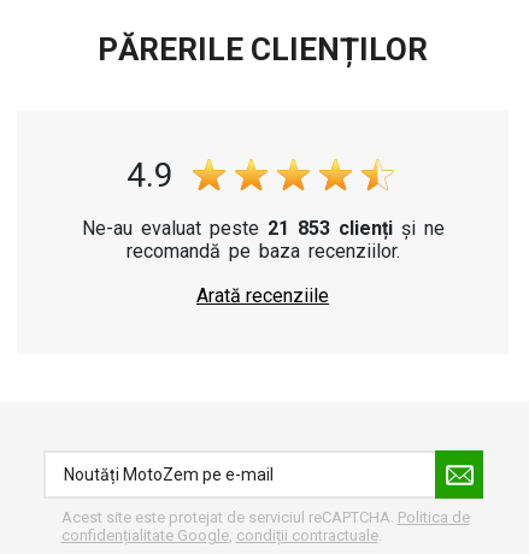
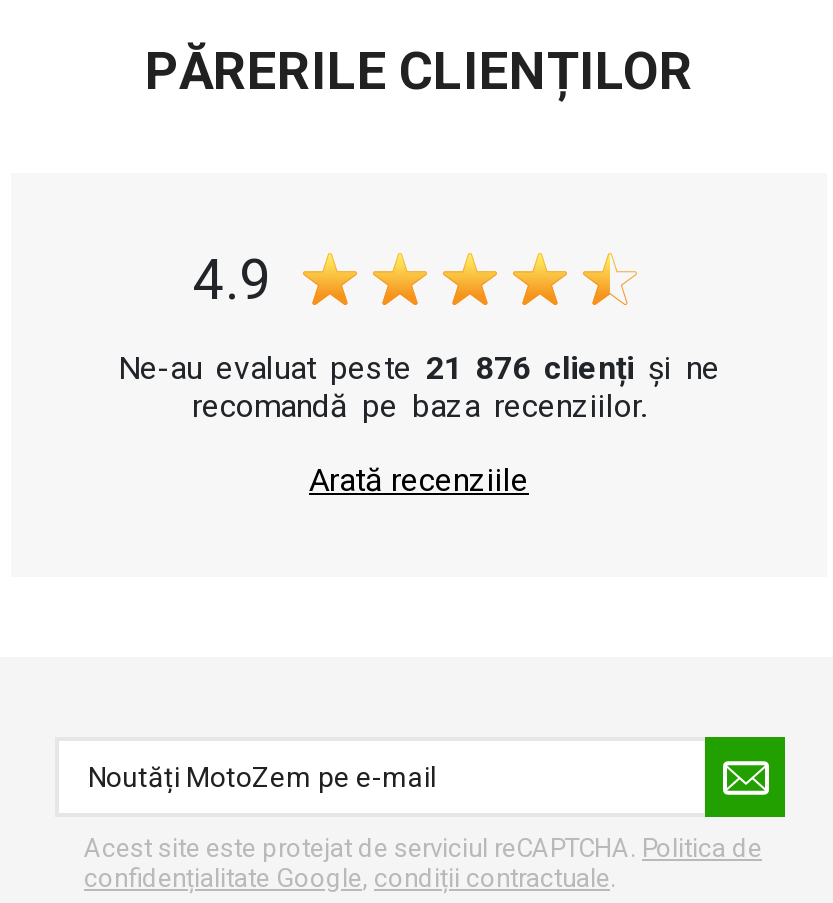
- Ne-au evaluat peste 21 853 clienți și ne
+ Ne-au evaluat peste 21 876 clienți și ne
